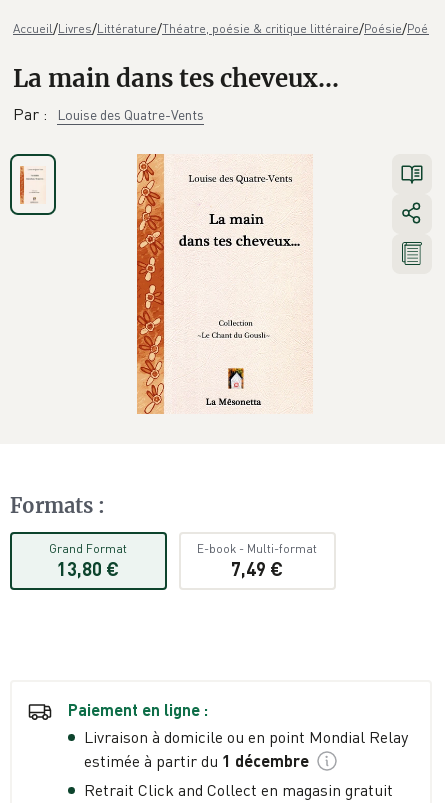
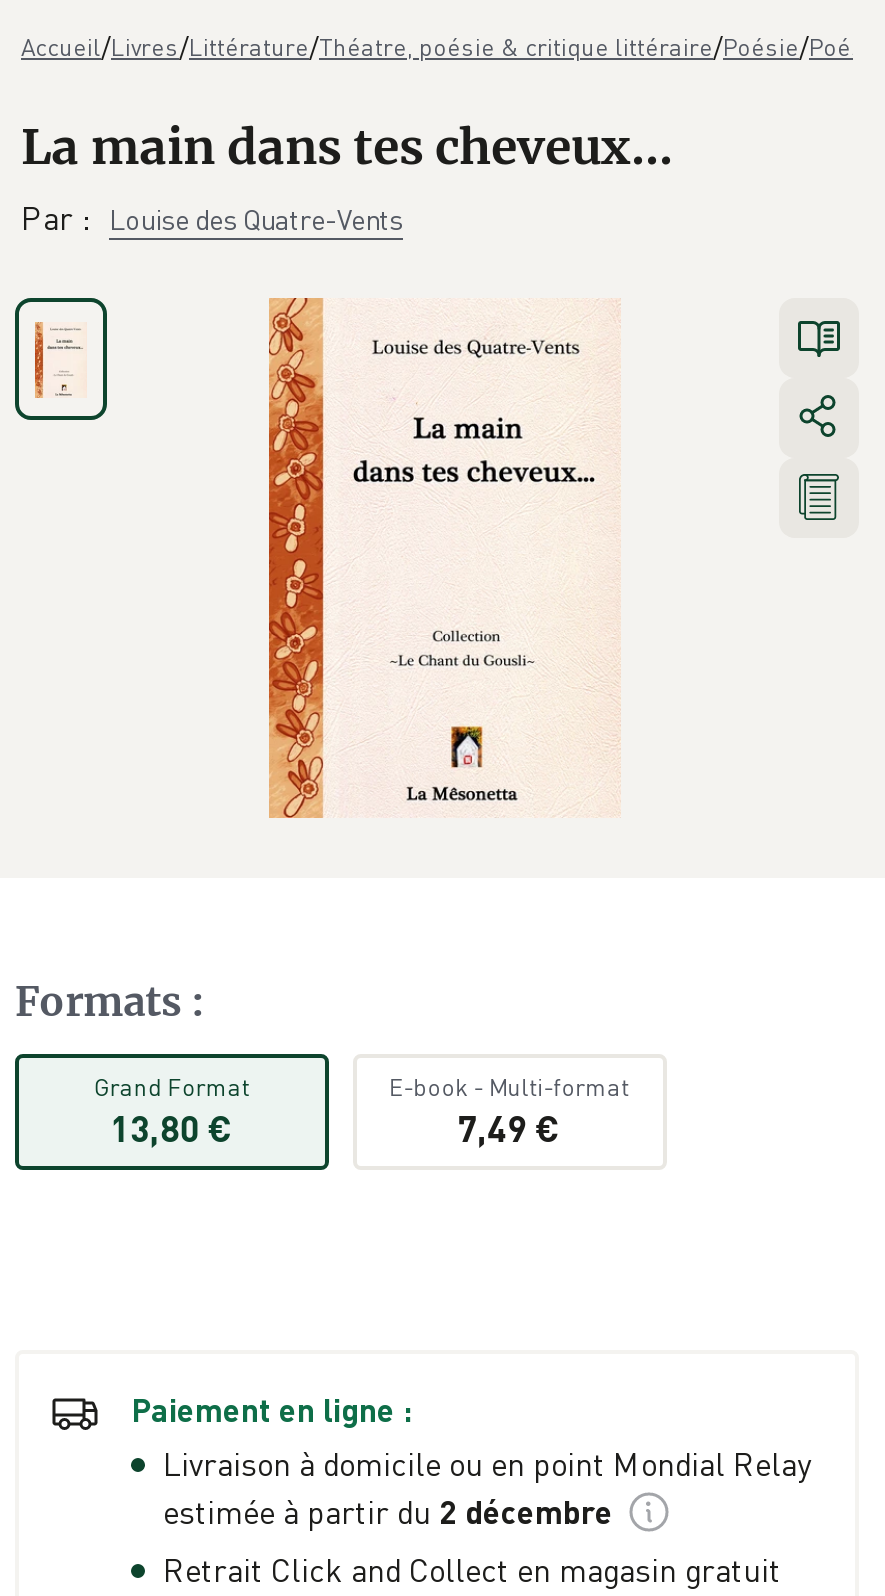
- estimée à partir du 1 décembre
+ estimée à partir du 2 décembre
